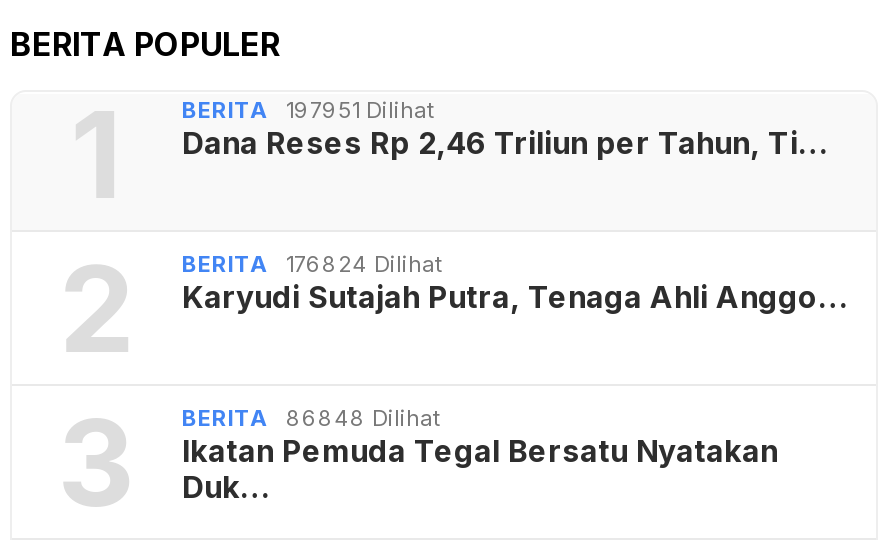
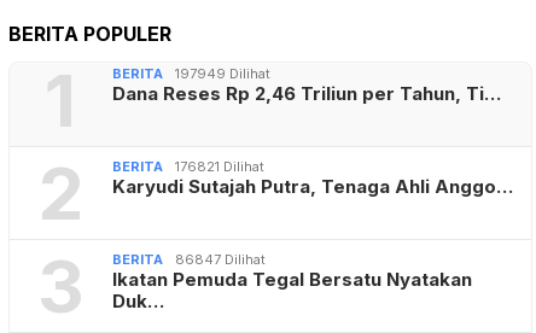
- BERITA 197951 Dilihat
+ BERITA 197949 Dilihat

- BERITA 176824 Dilihat
+ BERITA 176821 Dilihat

- 86848 Dilihat
+ 86847 Dilihat
